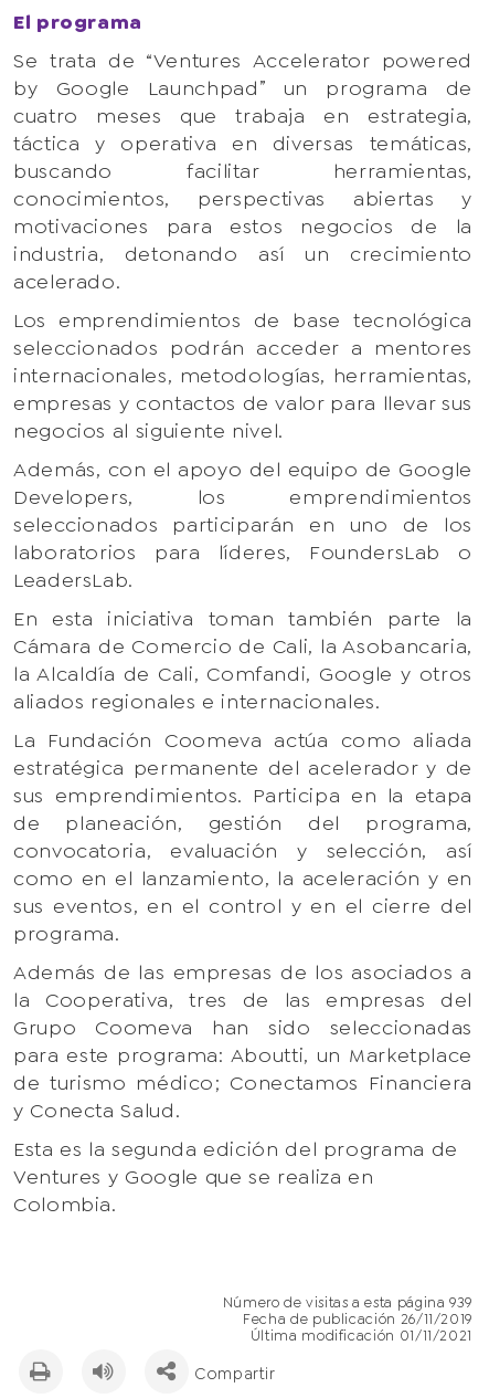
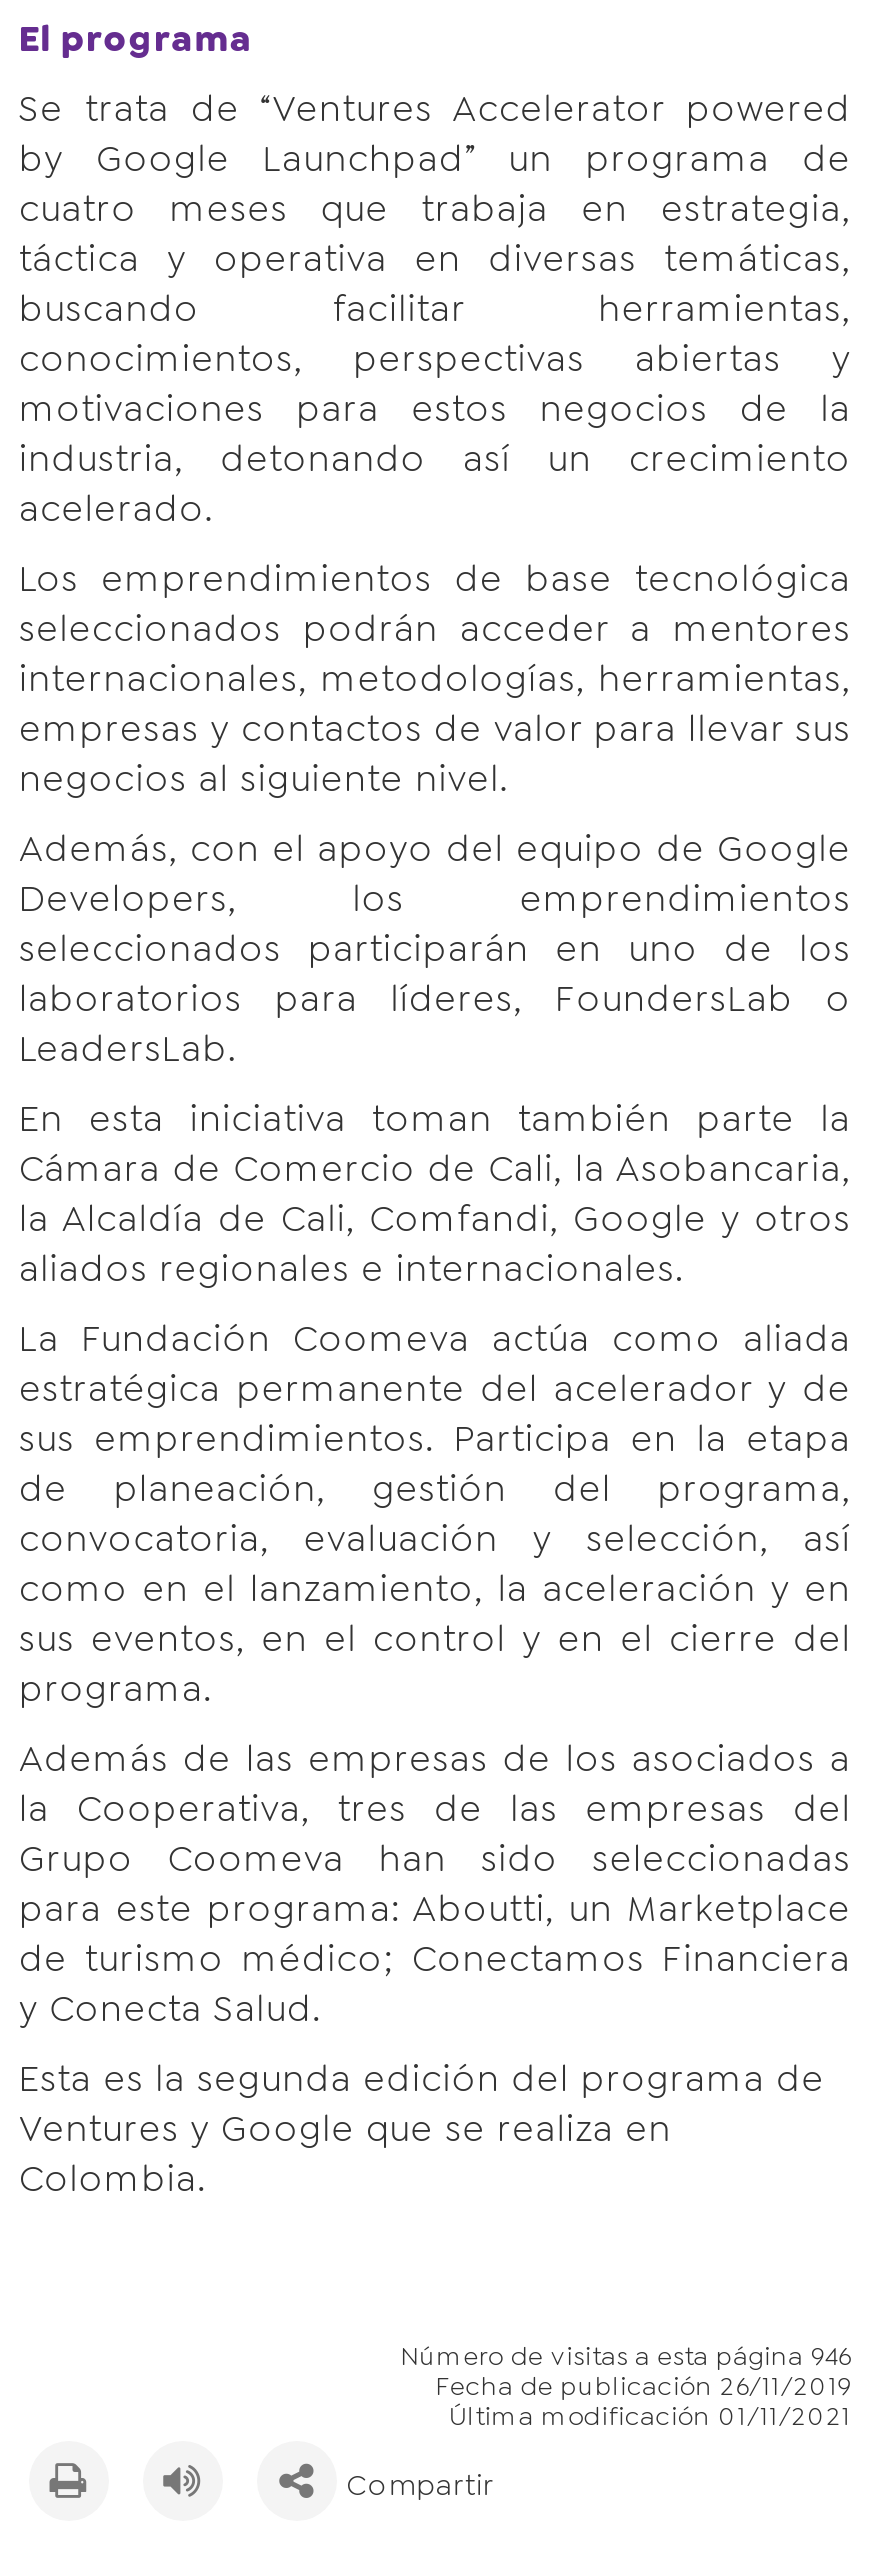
- Número de visitas a esta página 939
+ Número de visitas a esta página 946
